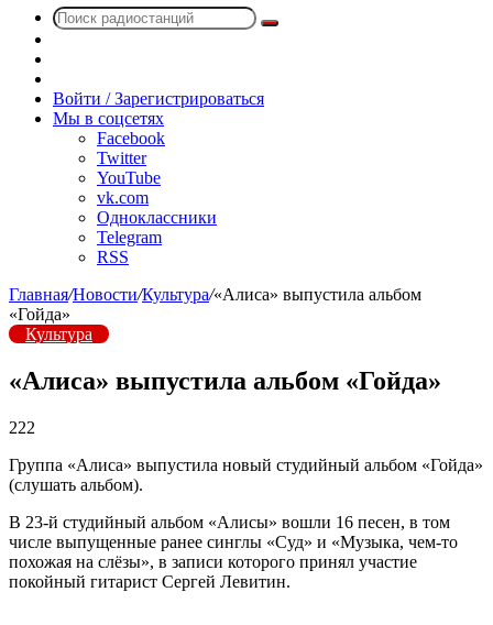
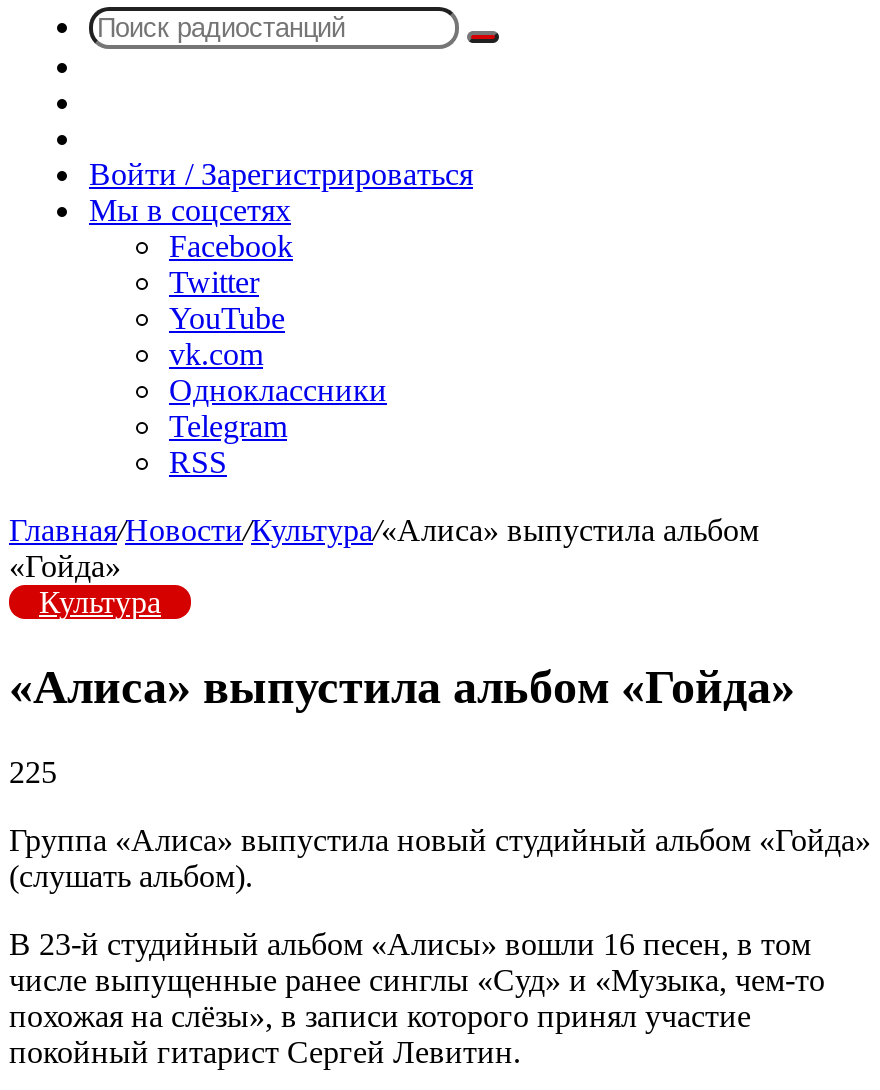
- 222
+ 225
